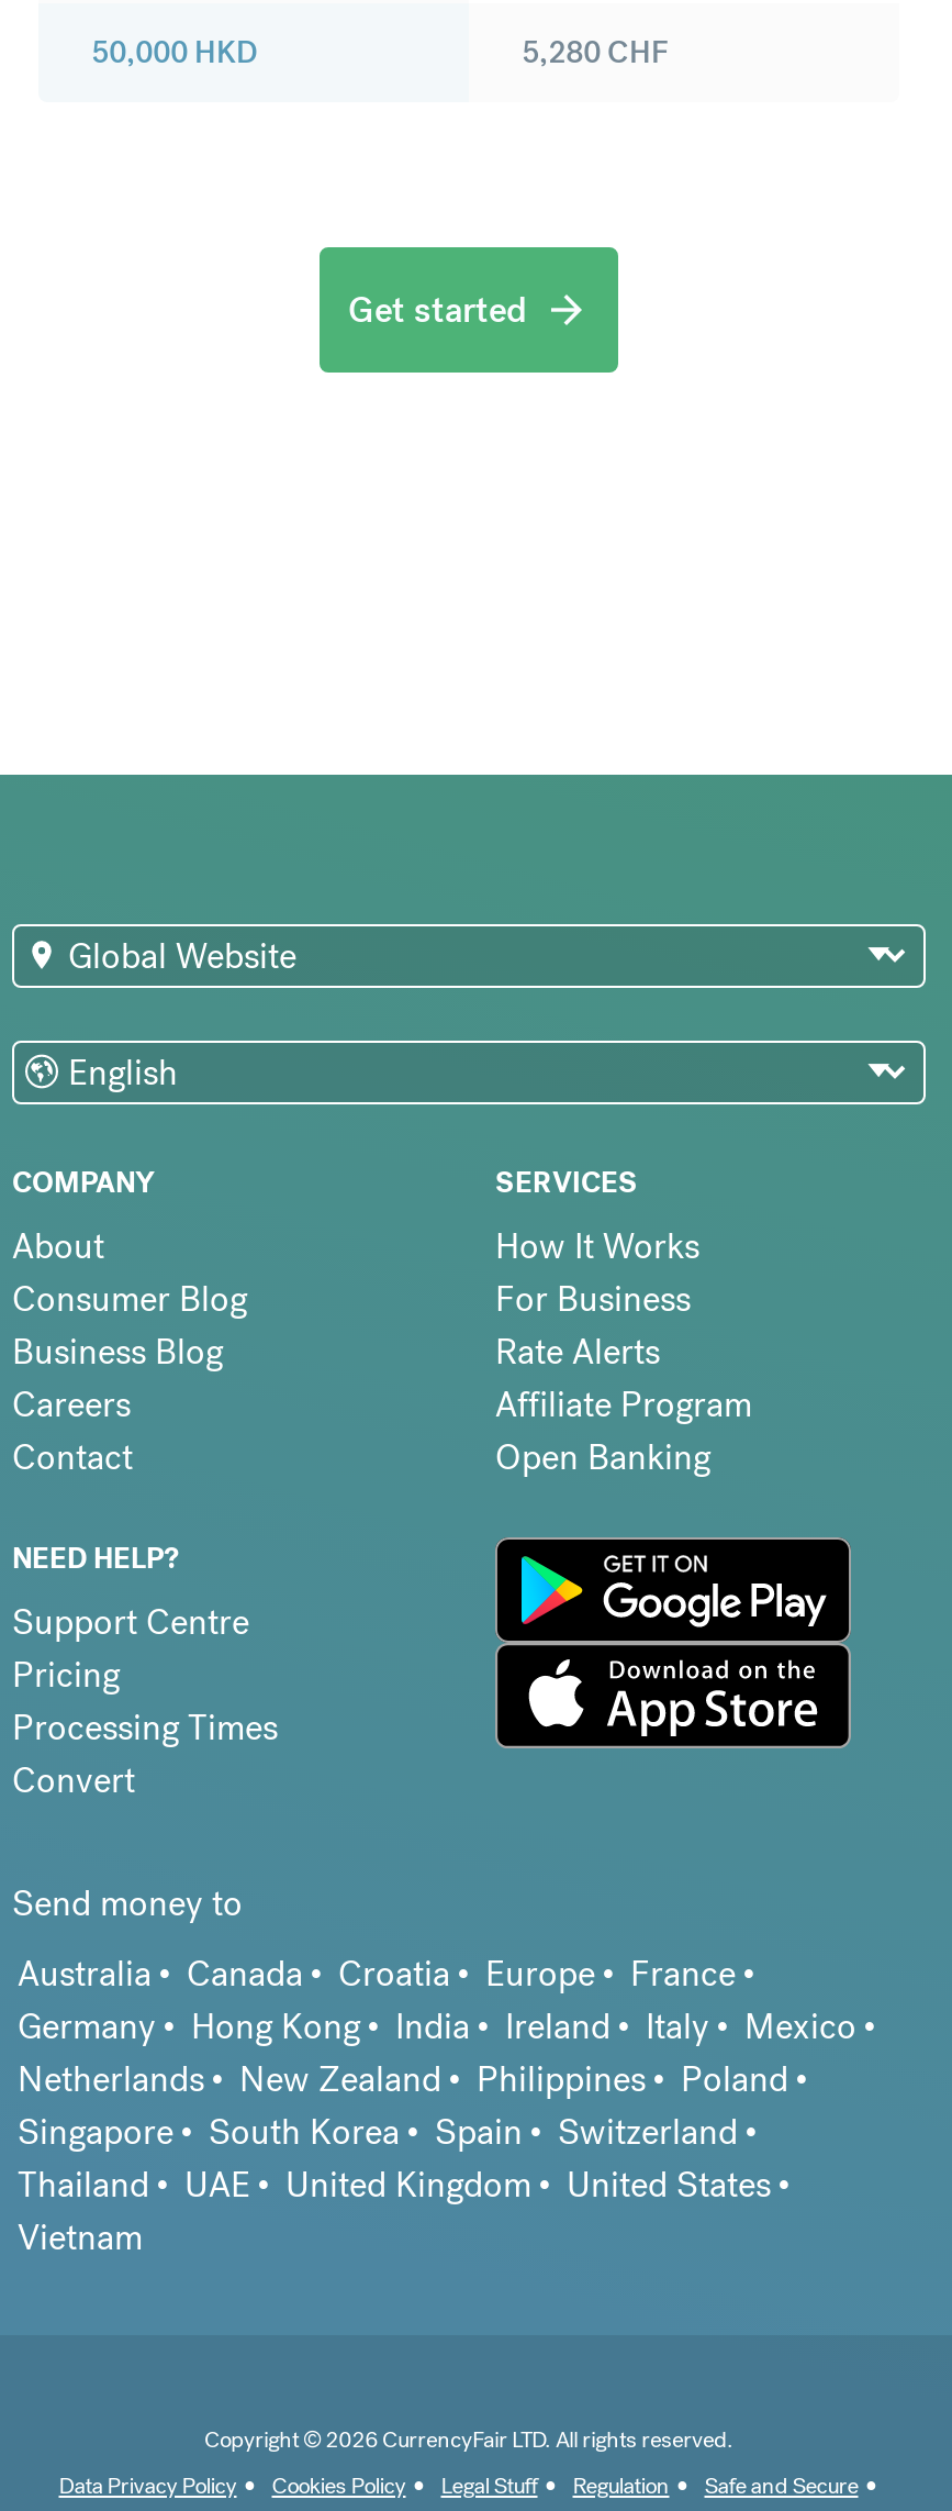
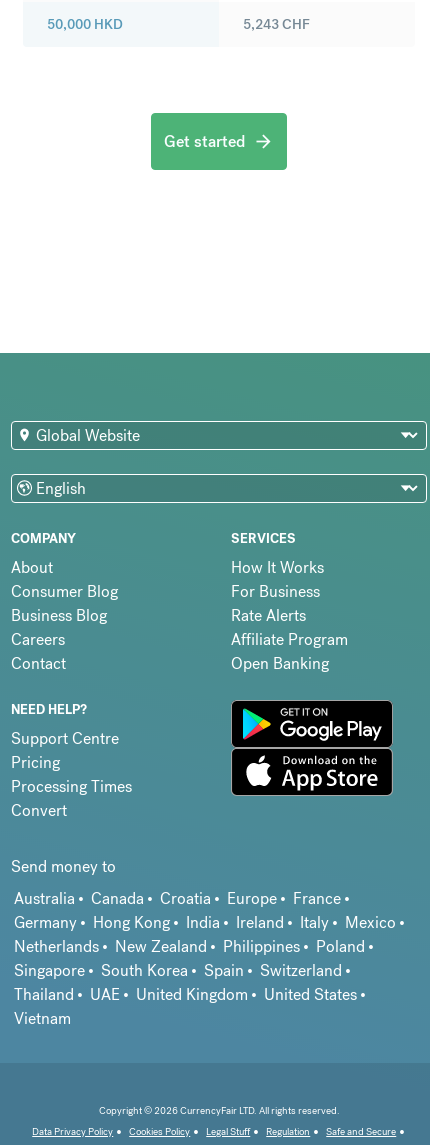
- 5,280 CHF
+ 5,243 CHF
